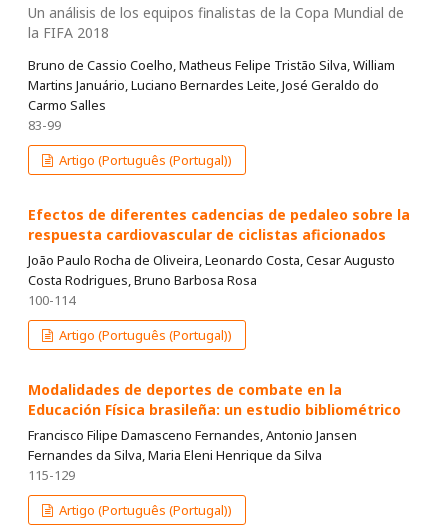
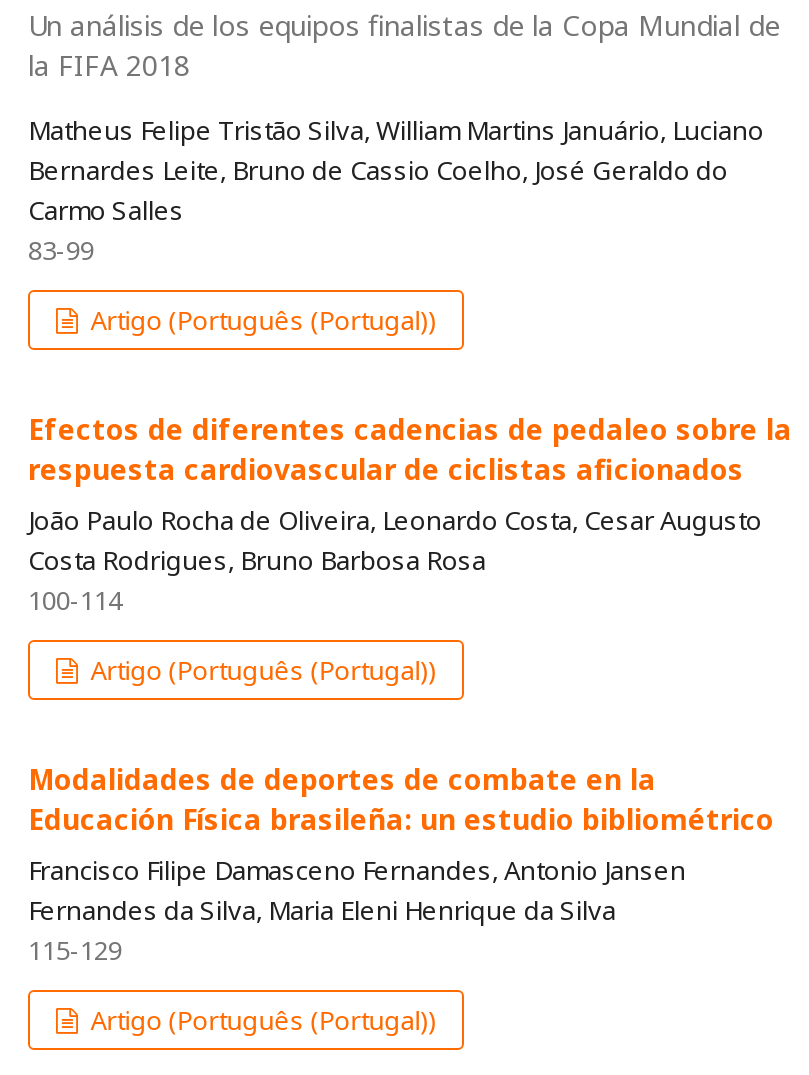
- Bruno de Cassio Coelho, Matheus Felipe Tristão Silva, William
- Martins Januário, Luciano Bernardes Leite, José Geraldo do
+ Matheus Felipe Tristão Silva, William Martins Januário, Luciano
+ Bernardes Leite, Bruno de Cassio Coelho, José Geraldo do
